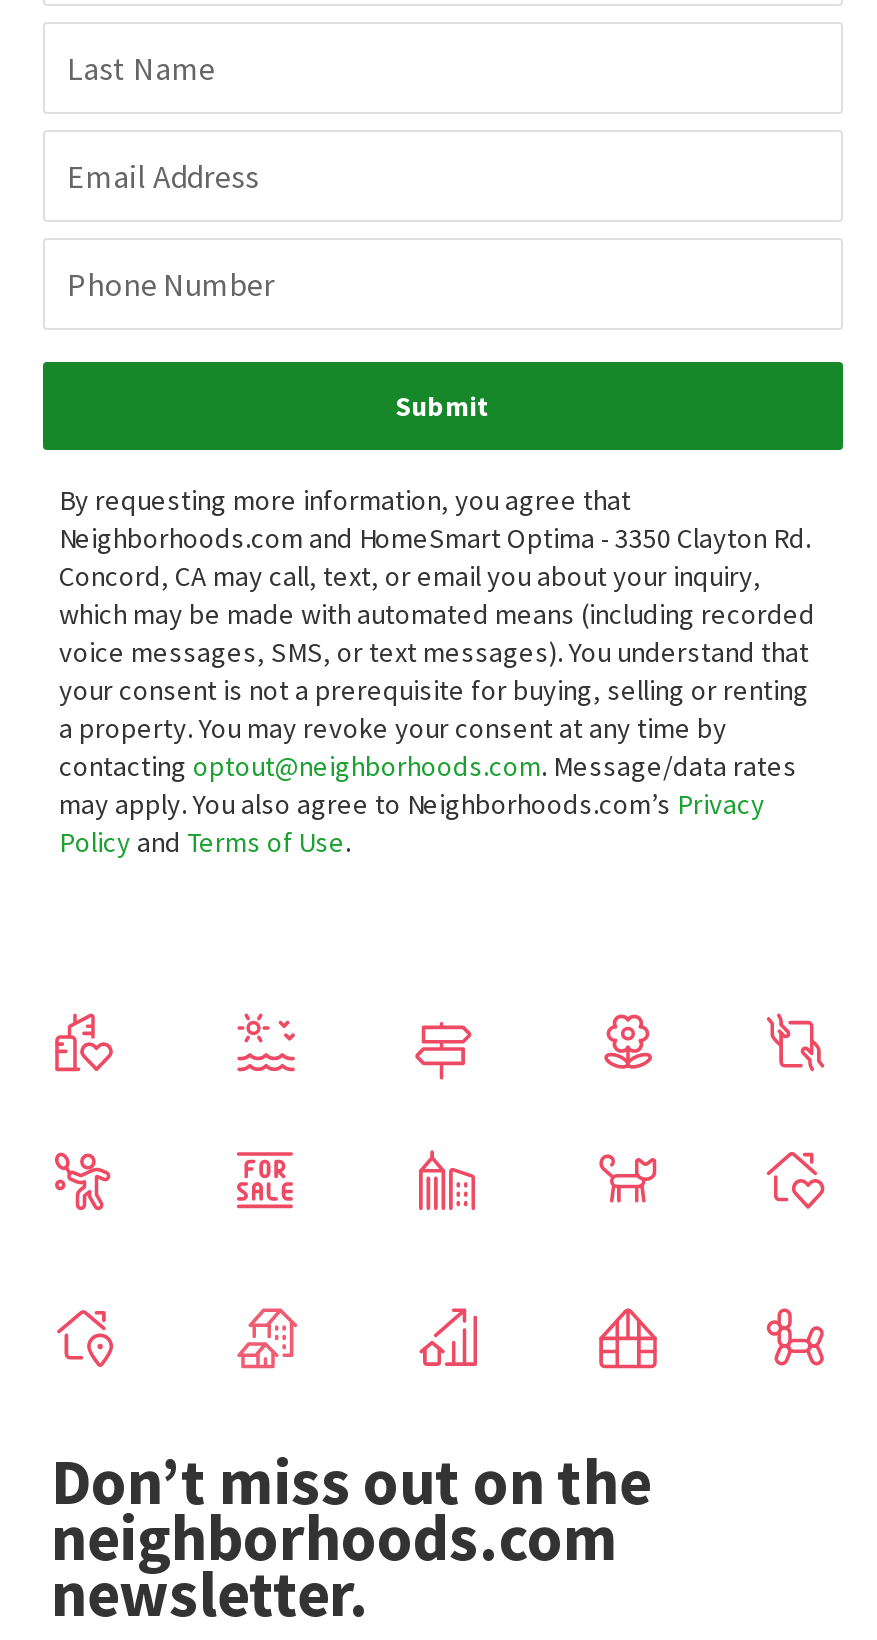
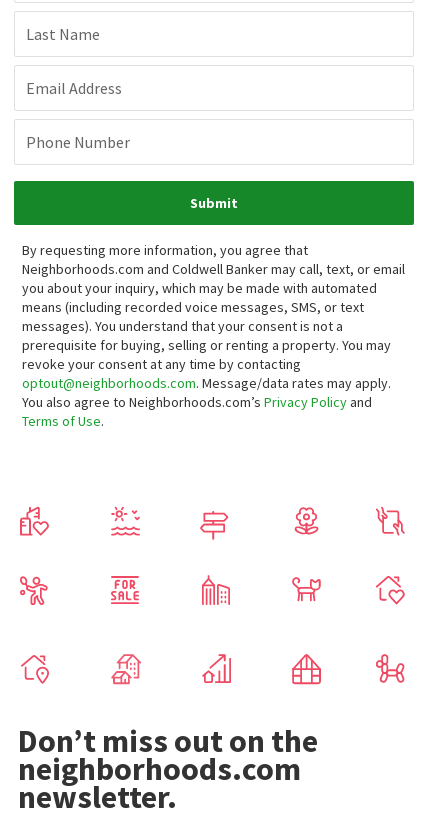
- Neighborhoods.com and HomeSmart Optima - 3350 Clayton Rd.
- Concord, CA may call, text, or email you about your inquiry,
- which may be made with automated means (including recorded
- voice messages, SMS, or text messages). You understand that
- your consent is not a prerequisite for buying, selling or renting
- a property. You may revoke your consent at any time by
- contacting optout@neighborhoods.com. Message/data rates
- may apply. You also agree to Neighborhoods.com’s Privacy
- Policy and Terms of Use.
+ Neighborhoods.com and Coldwell Banker may call, text, or email
+ you about your inquiry, which may be made with automated
+ means (including recorded voice messages, SMS, or text
+ messages). You understand that your consent is not a
+ prerequisite for buying, selling or renting a property. You may
+ revoke your consent at any time by contacting
+ optout@neighborhoods.com. Message/data rates may apply.
+ You also agree to Neighborhoods.com’s Privacy Policy and
+ Terms of Use.
